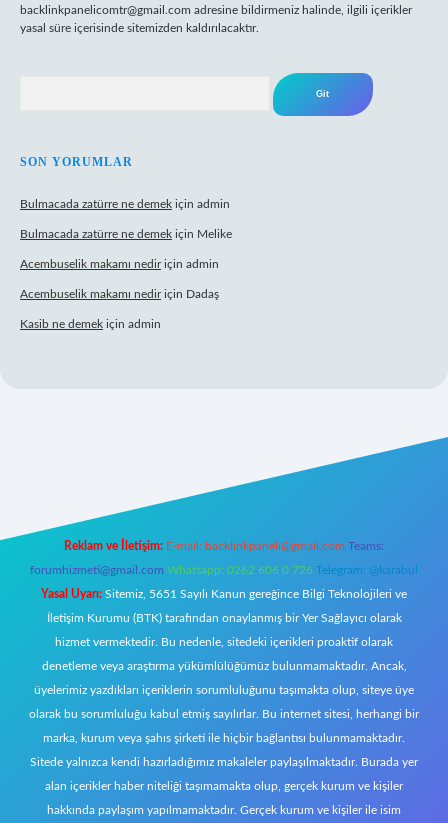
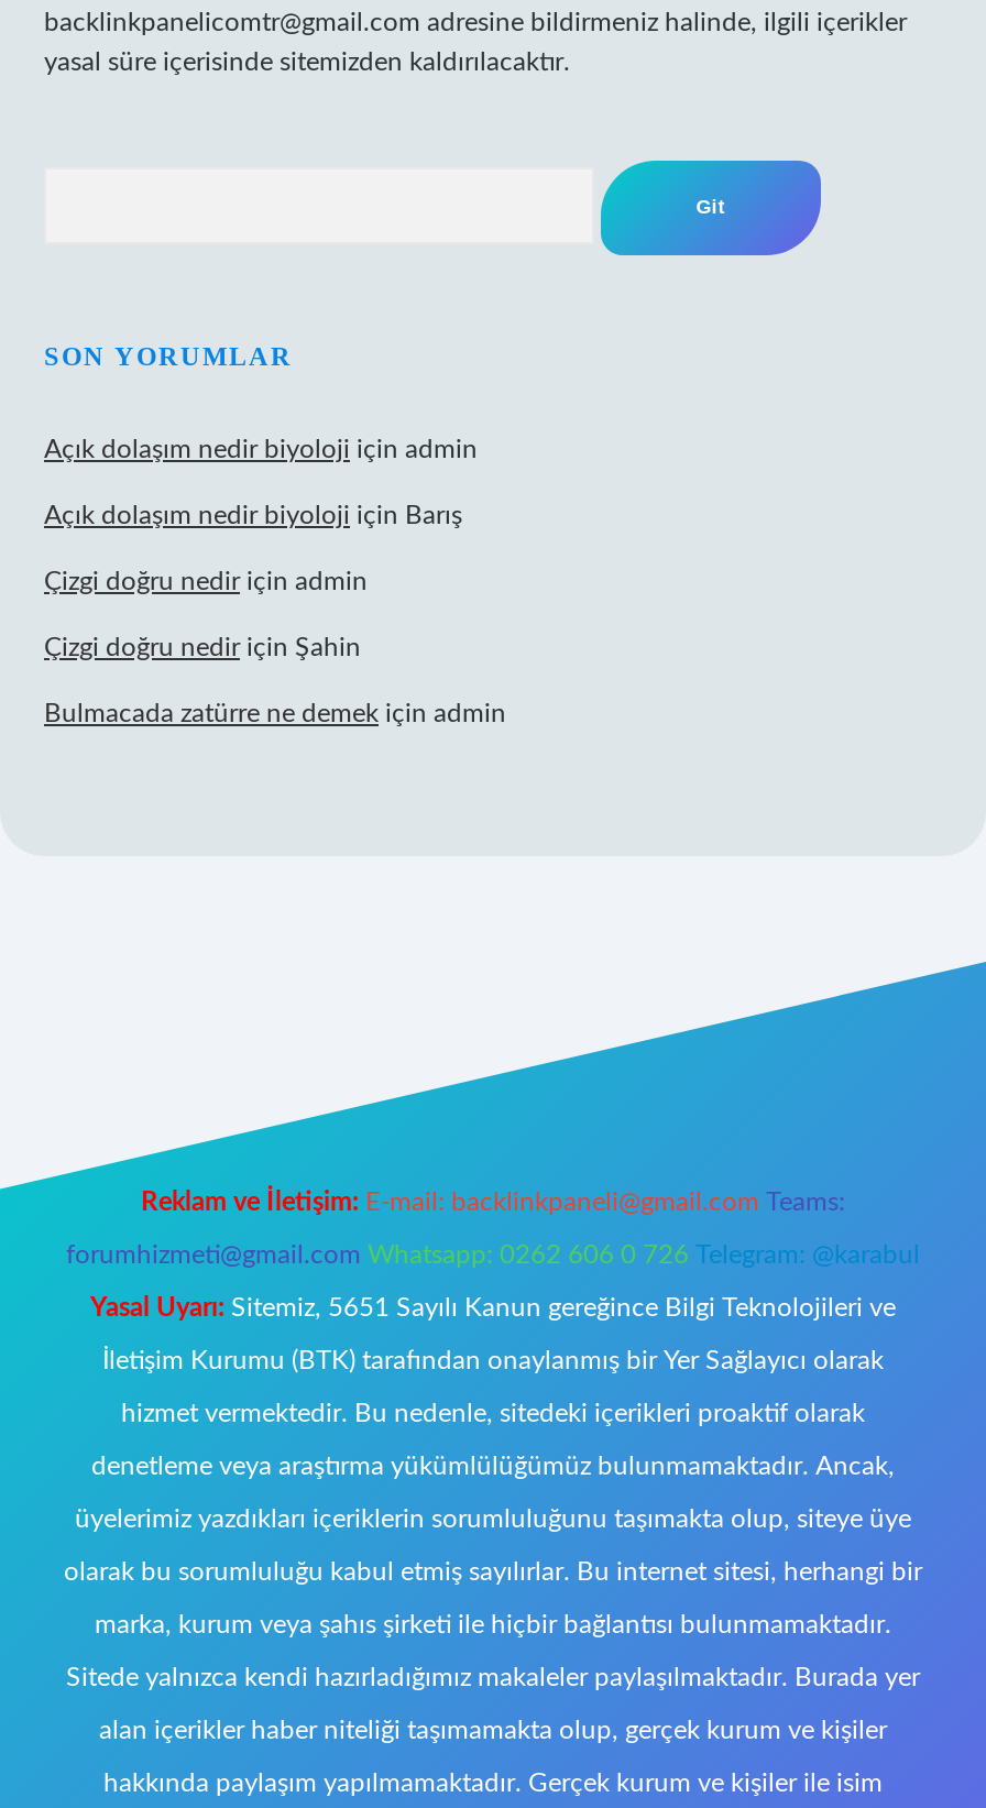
+ Açık dolaşım nedir biyoloji için admin
+ Açık dolaşım nedir biyoloji için Barış
+ Çizgi doğru nedir için admin
+ Çizgi doğru nedir için Şahin

moved down: Bulmacada zatürre ne demek için admin

- Bulmacada zatürre ne demek için Melike
- Acembuselik makamı nedir için admin
- Acembuselik makamı nedir için Dadaş
- Kasib ne demek için admin
